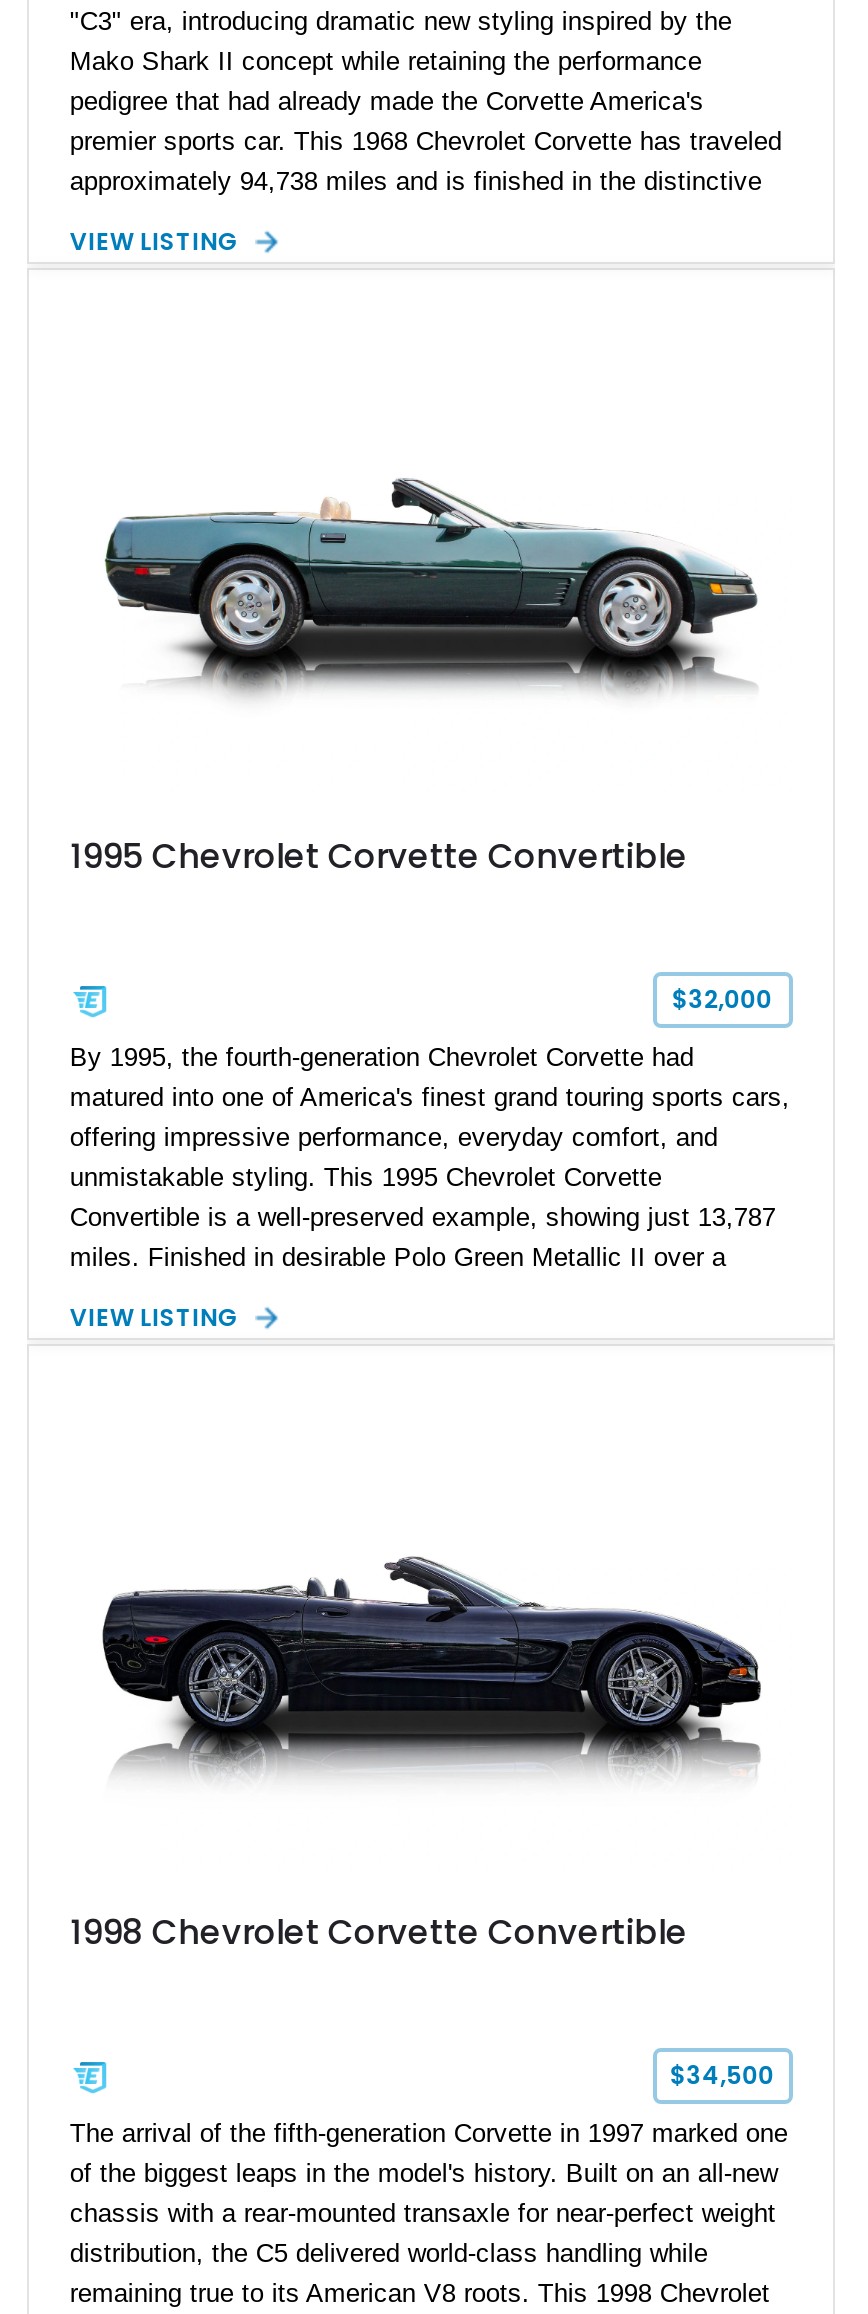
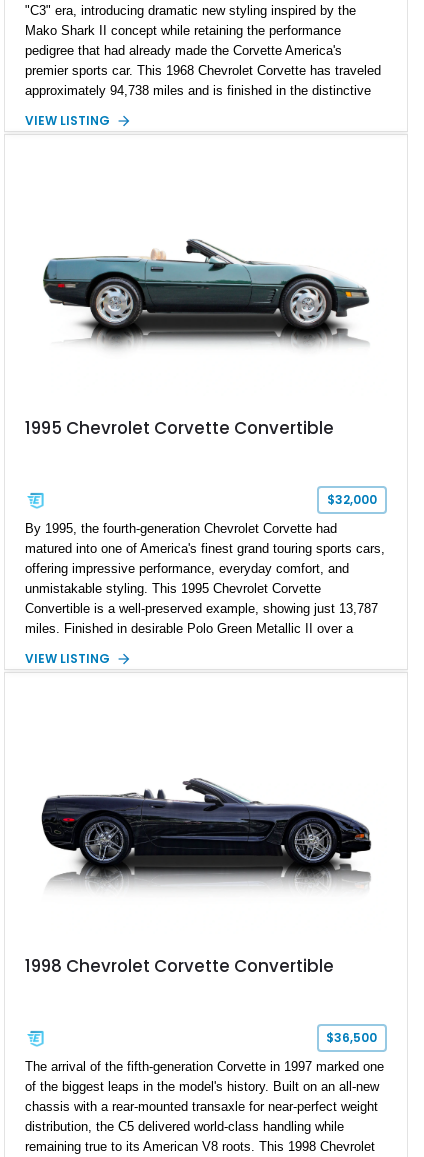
- $34,500
+ $36,500
